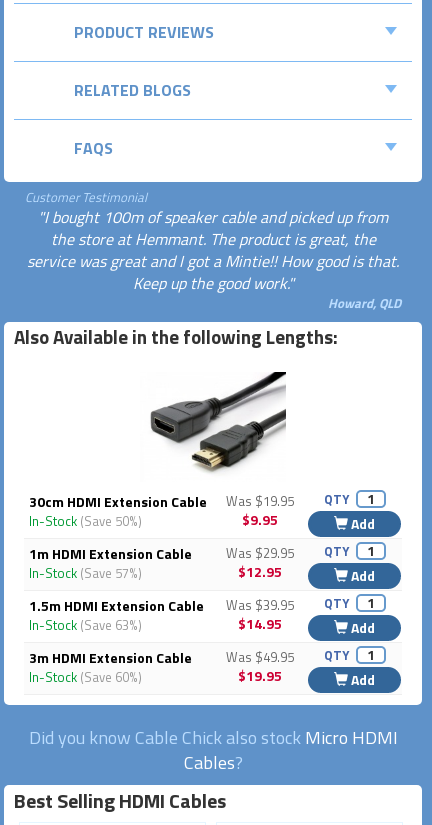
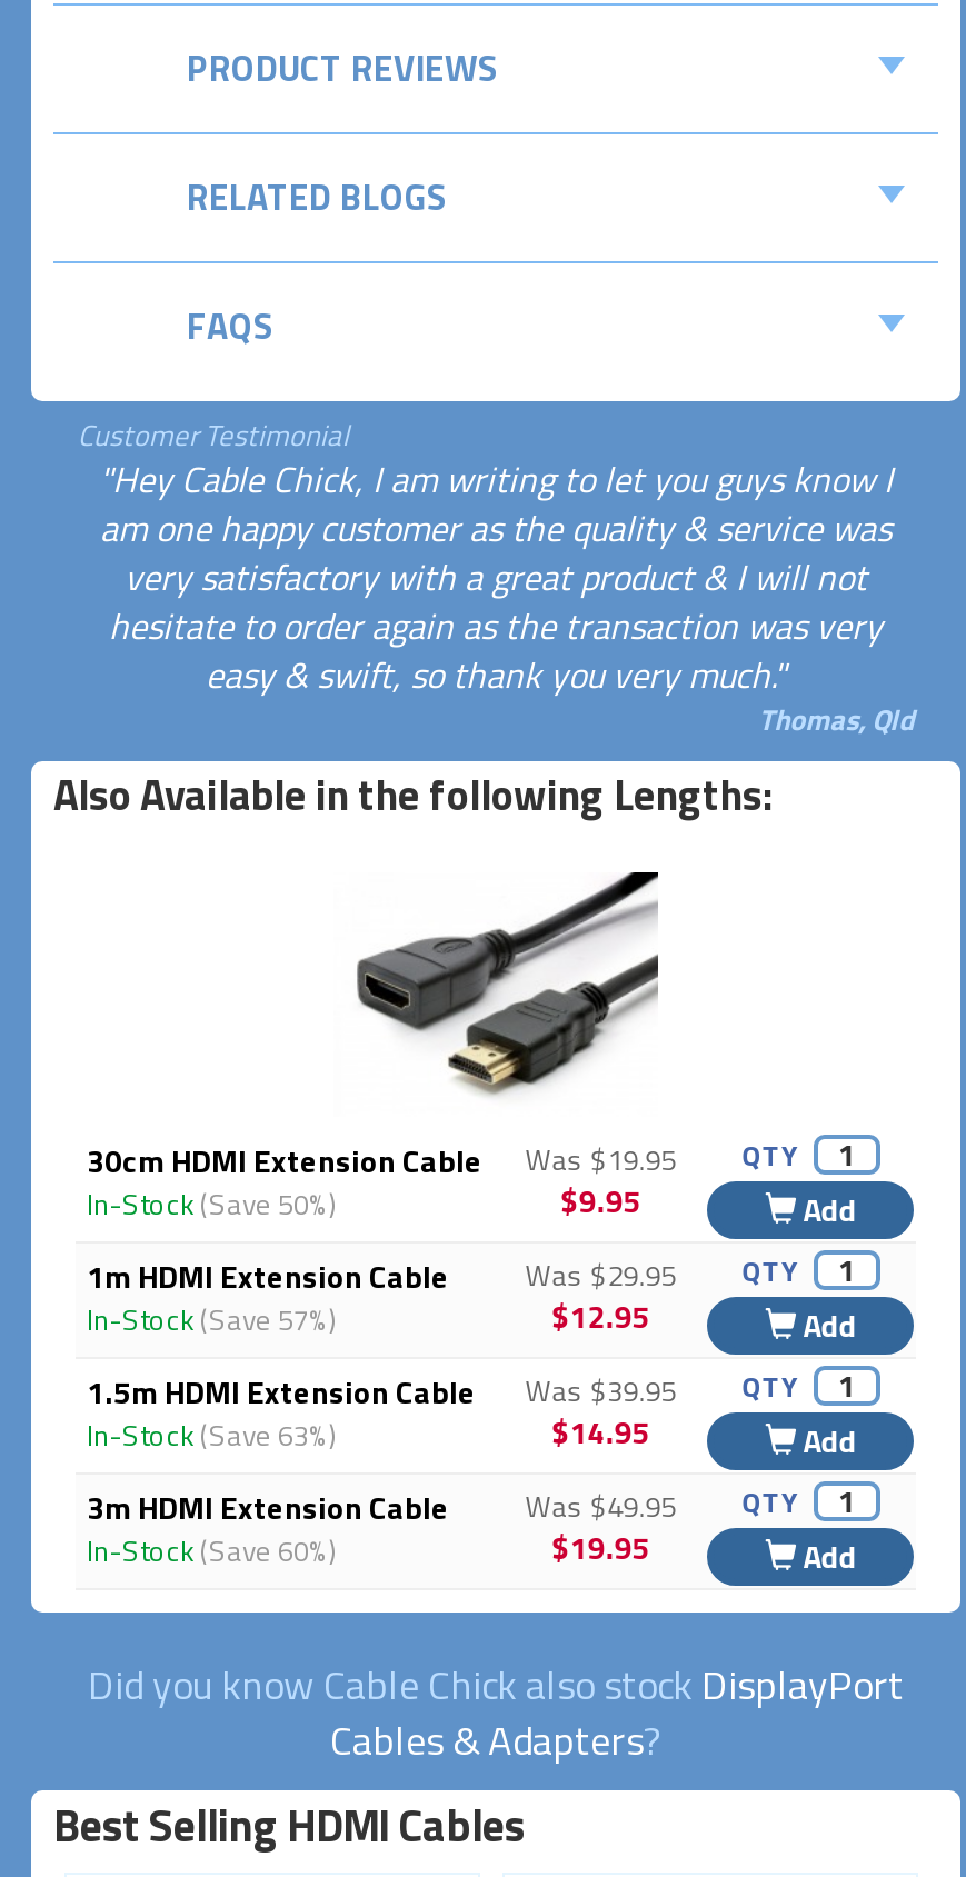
- "I bought 100m of speaker cable and picked up from
- the store at Hemmant. The product is great, the
- service was great and I got a Mintie!! How good is that.
- Keep up the good work."
- Howard, QLD
+ "Hey Cable Chick, I am writing to let you guys know I
+ am one happy customer as the quality & service was
+ very satisfactory with a great product & I will not
+ hesitate to order again as the transaction was very
+ easy & swift, so thank you very much."
+ Thomas, Qld

- Did you know Cable Chick also stock Micro HDMI
- Cables?
+ Did you know Cable Chick also stock DisplayPort
+ Cables & Adapters?
